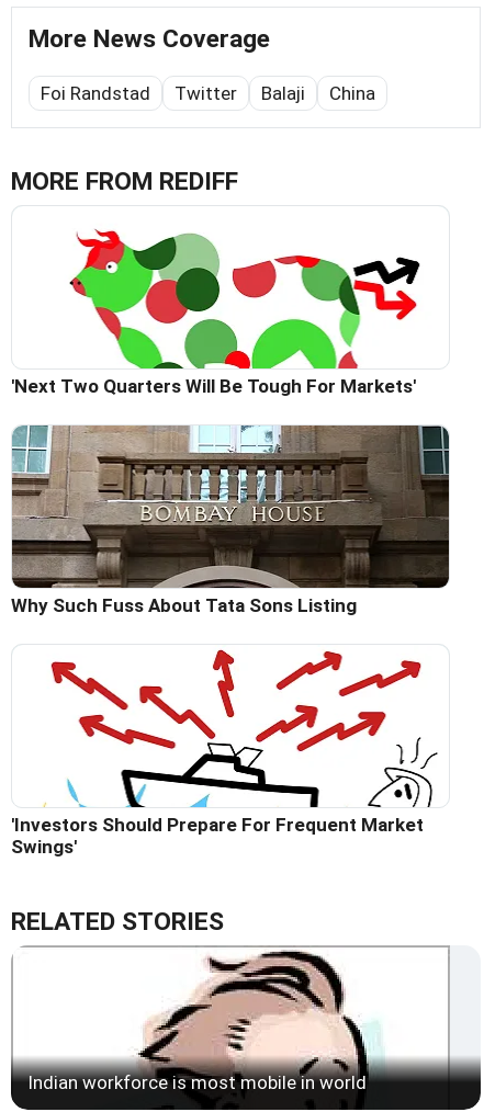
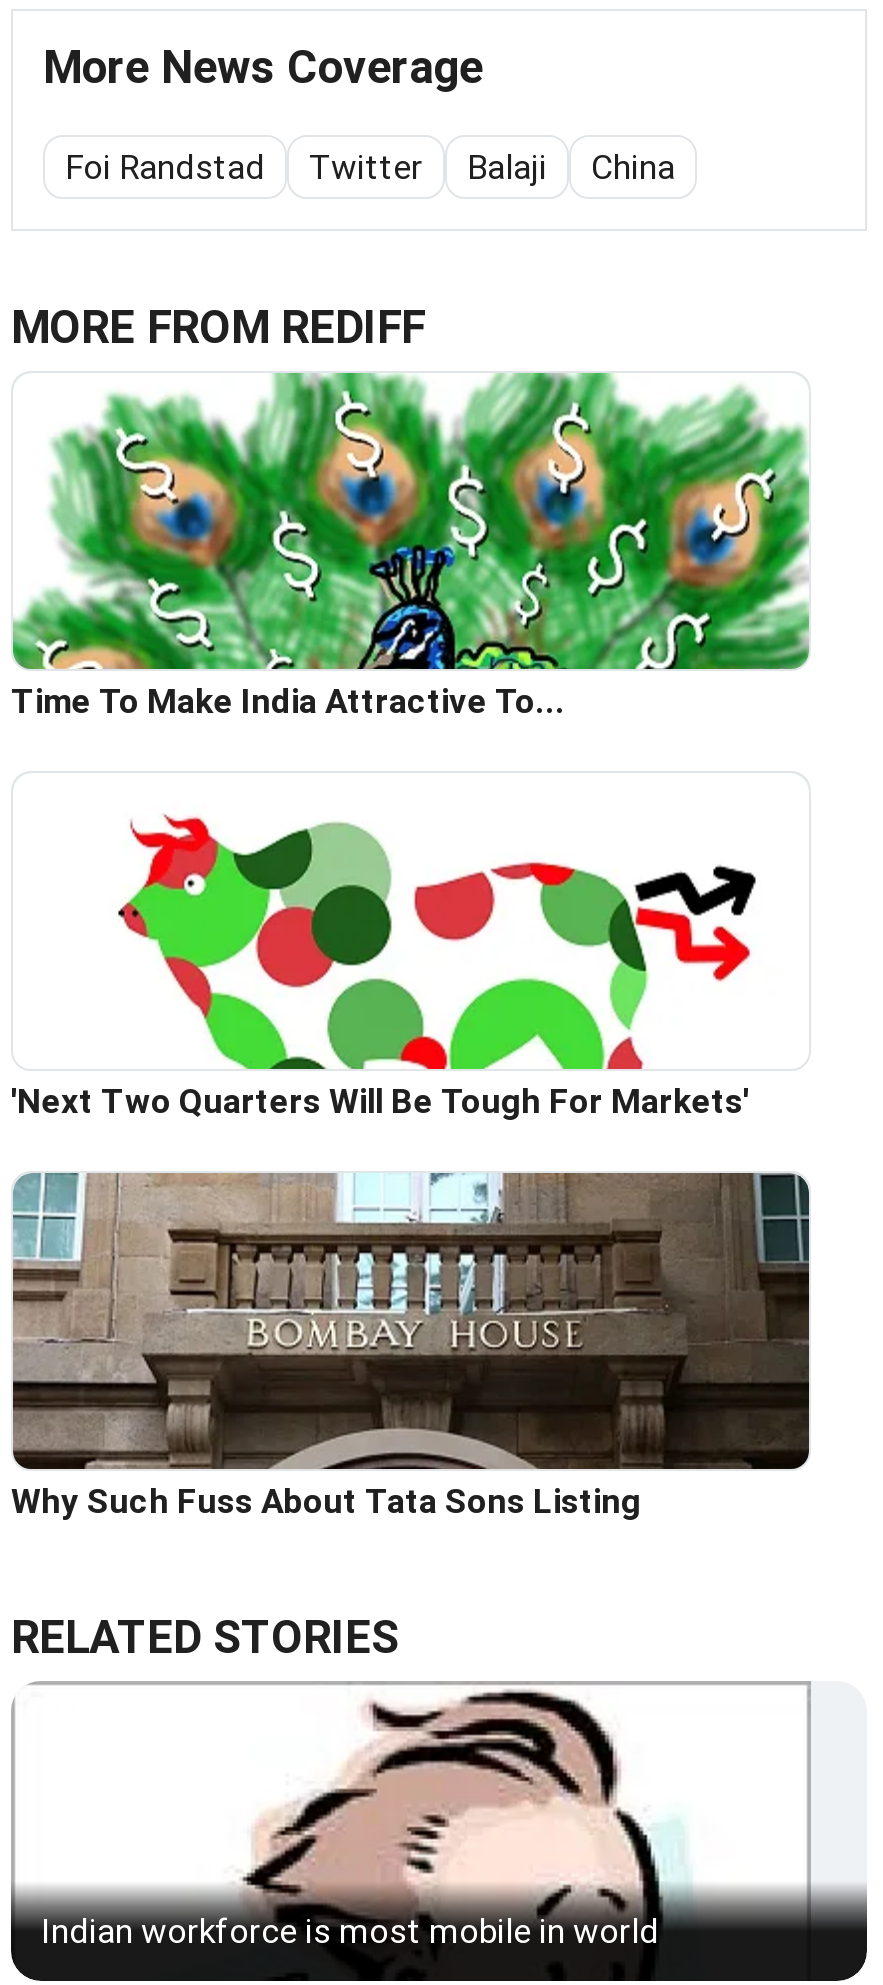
+ [image]
+ Time To Make India Attractive To...

moved down: [image] | 'Next Two Quarters Will Be Tough For Markets' | Why Such Fuss About Tata Sons Listing

- [image]
- 'Investors Should Prepare For Frequent Market
- Swings'
